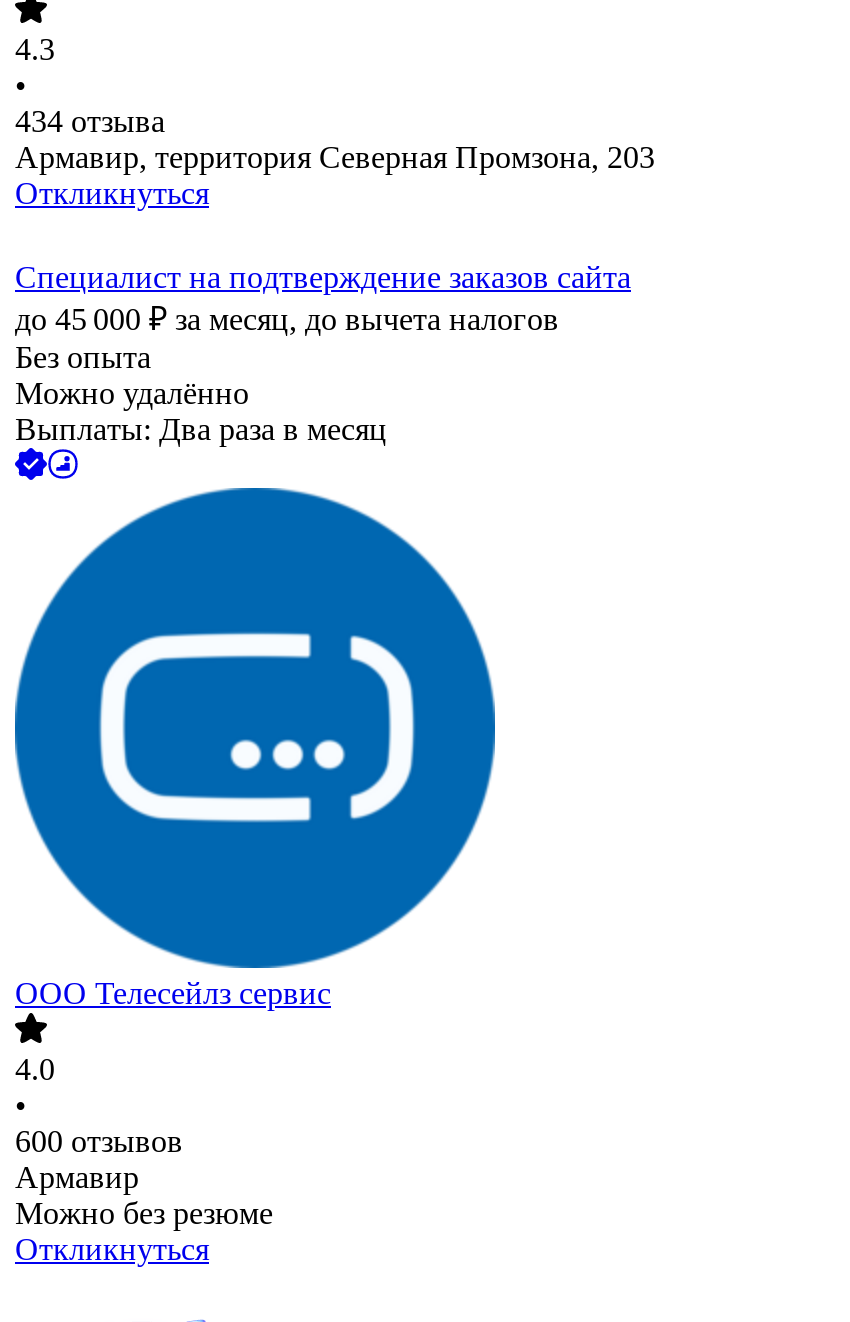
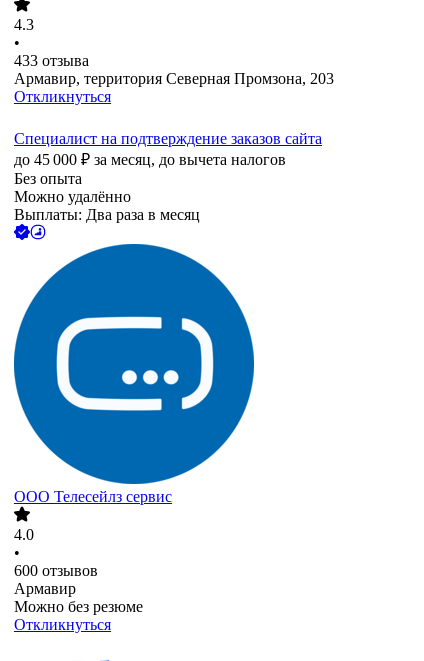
- 434 отзыва
+ 433 отзыва
